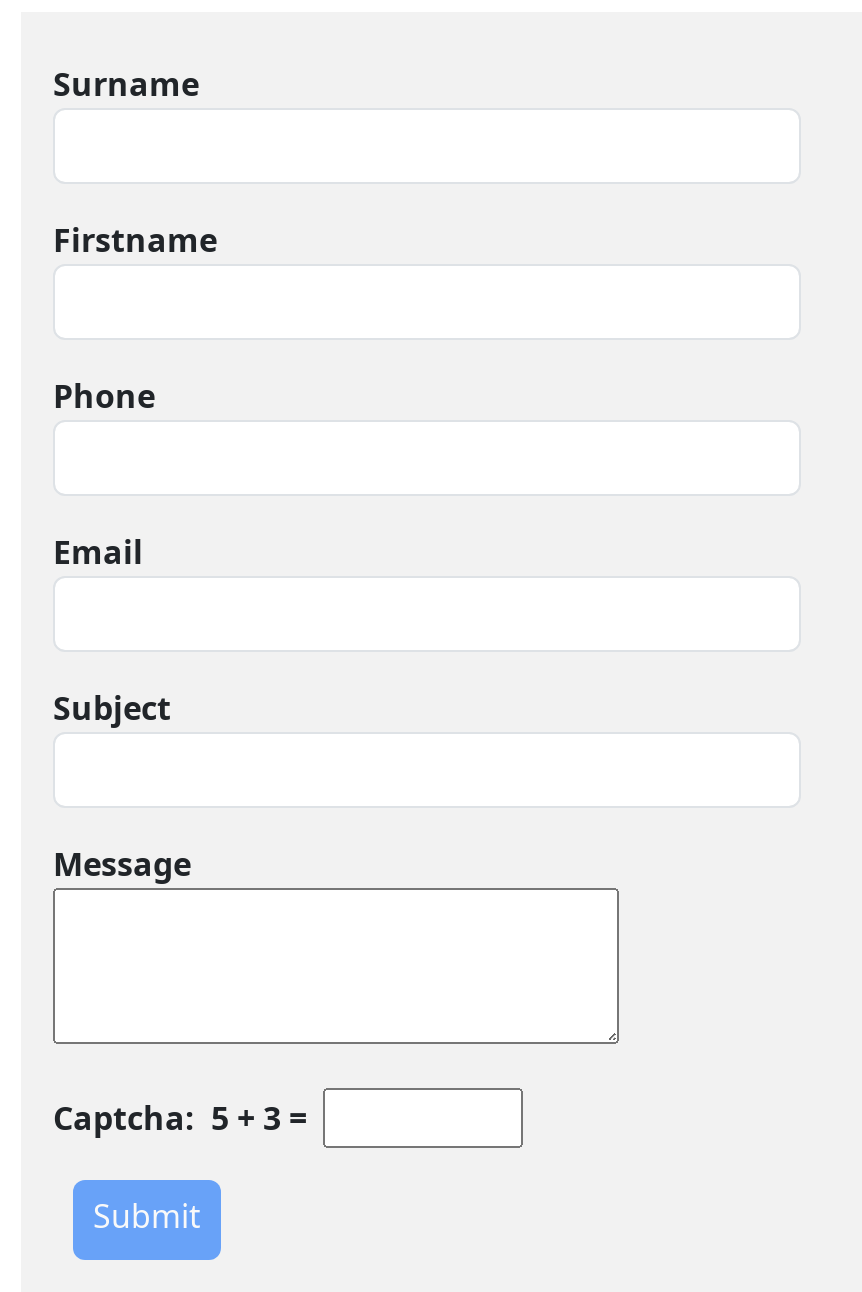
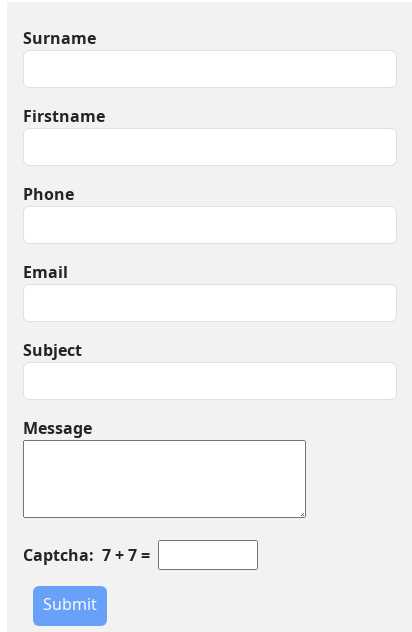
- Captcha: 5 + 3 =
+ Captcha: 7 + 7 =
